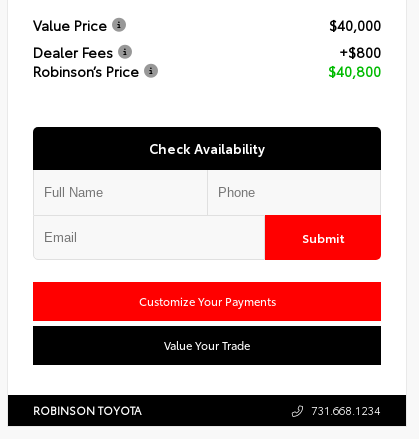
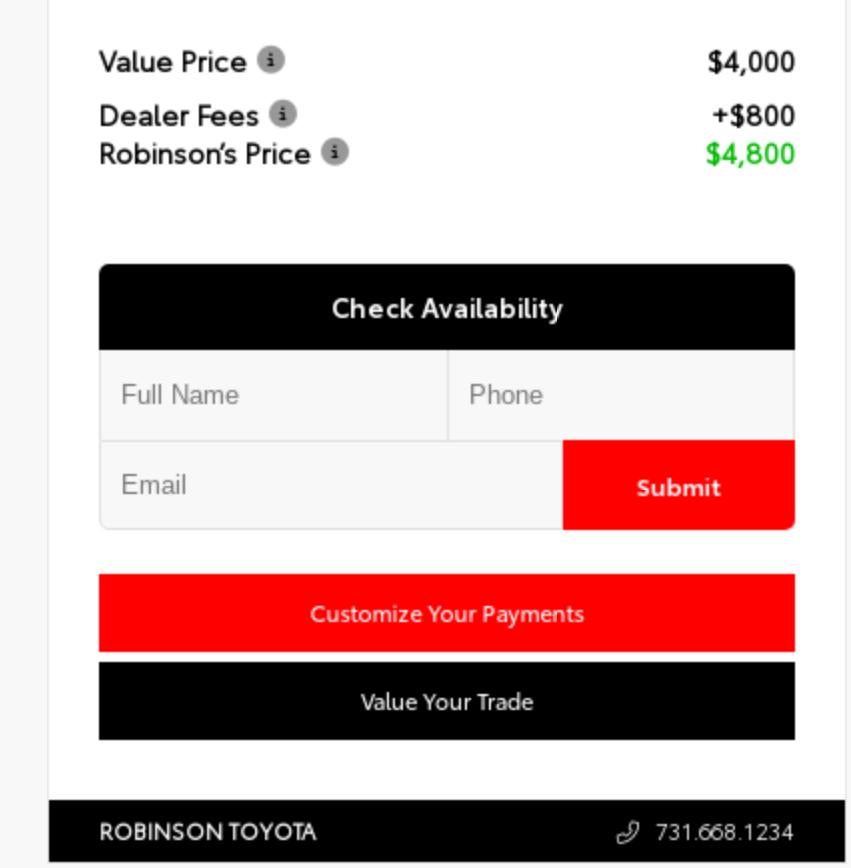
- $40,000
+ $4,000

- $40,800
+ $4,800
